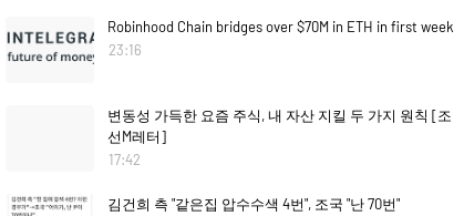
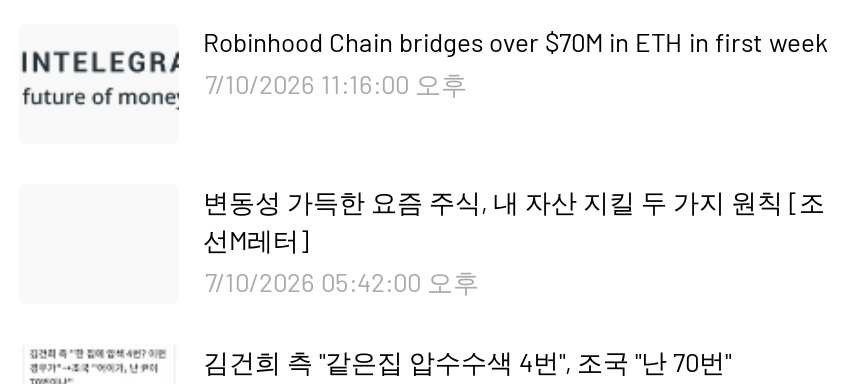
- 23:16
+ 7/10/2026 11:16:00 오후

- 17:42
+ 7/10/2026 05:42:00 오후
